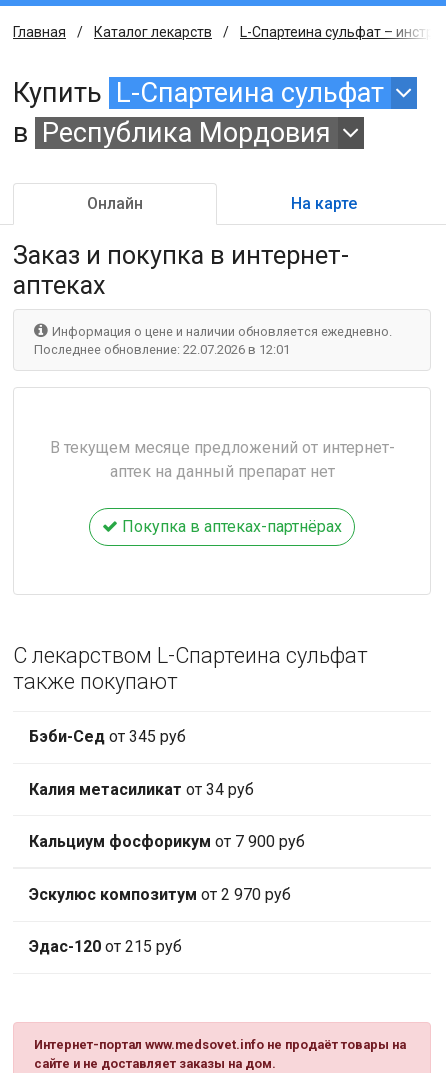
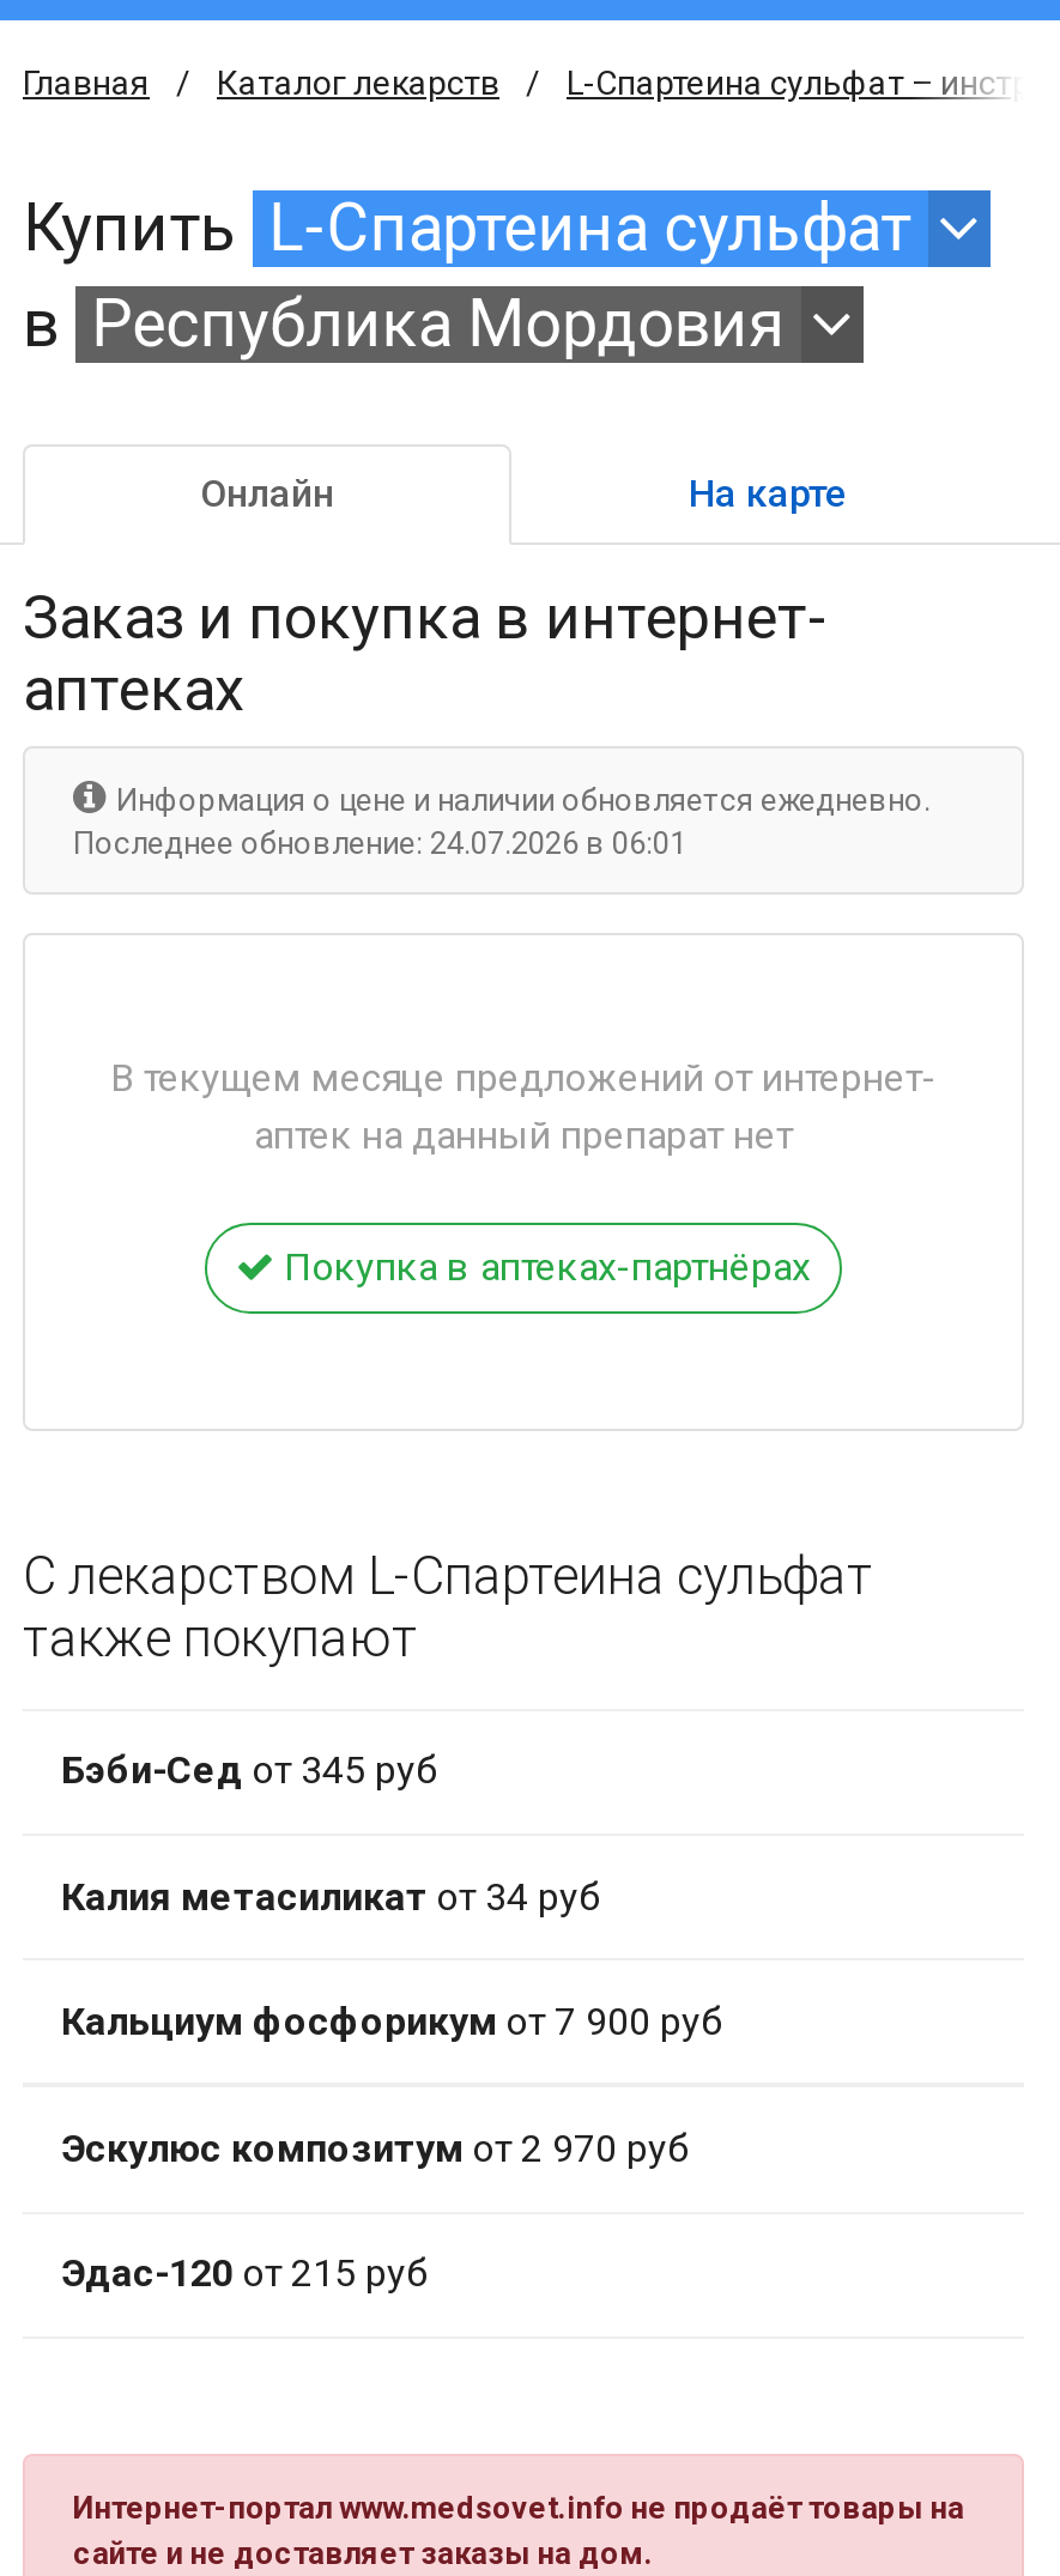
- Последнее обновление: 22.07.2026 в 12:01
+ Последнее обновление: 24.07.2026 в 06:01
